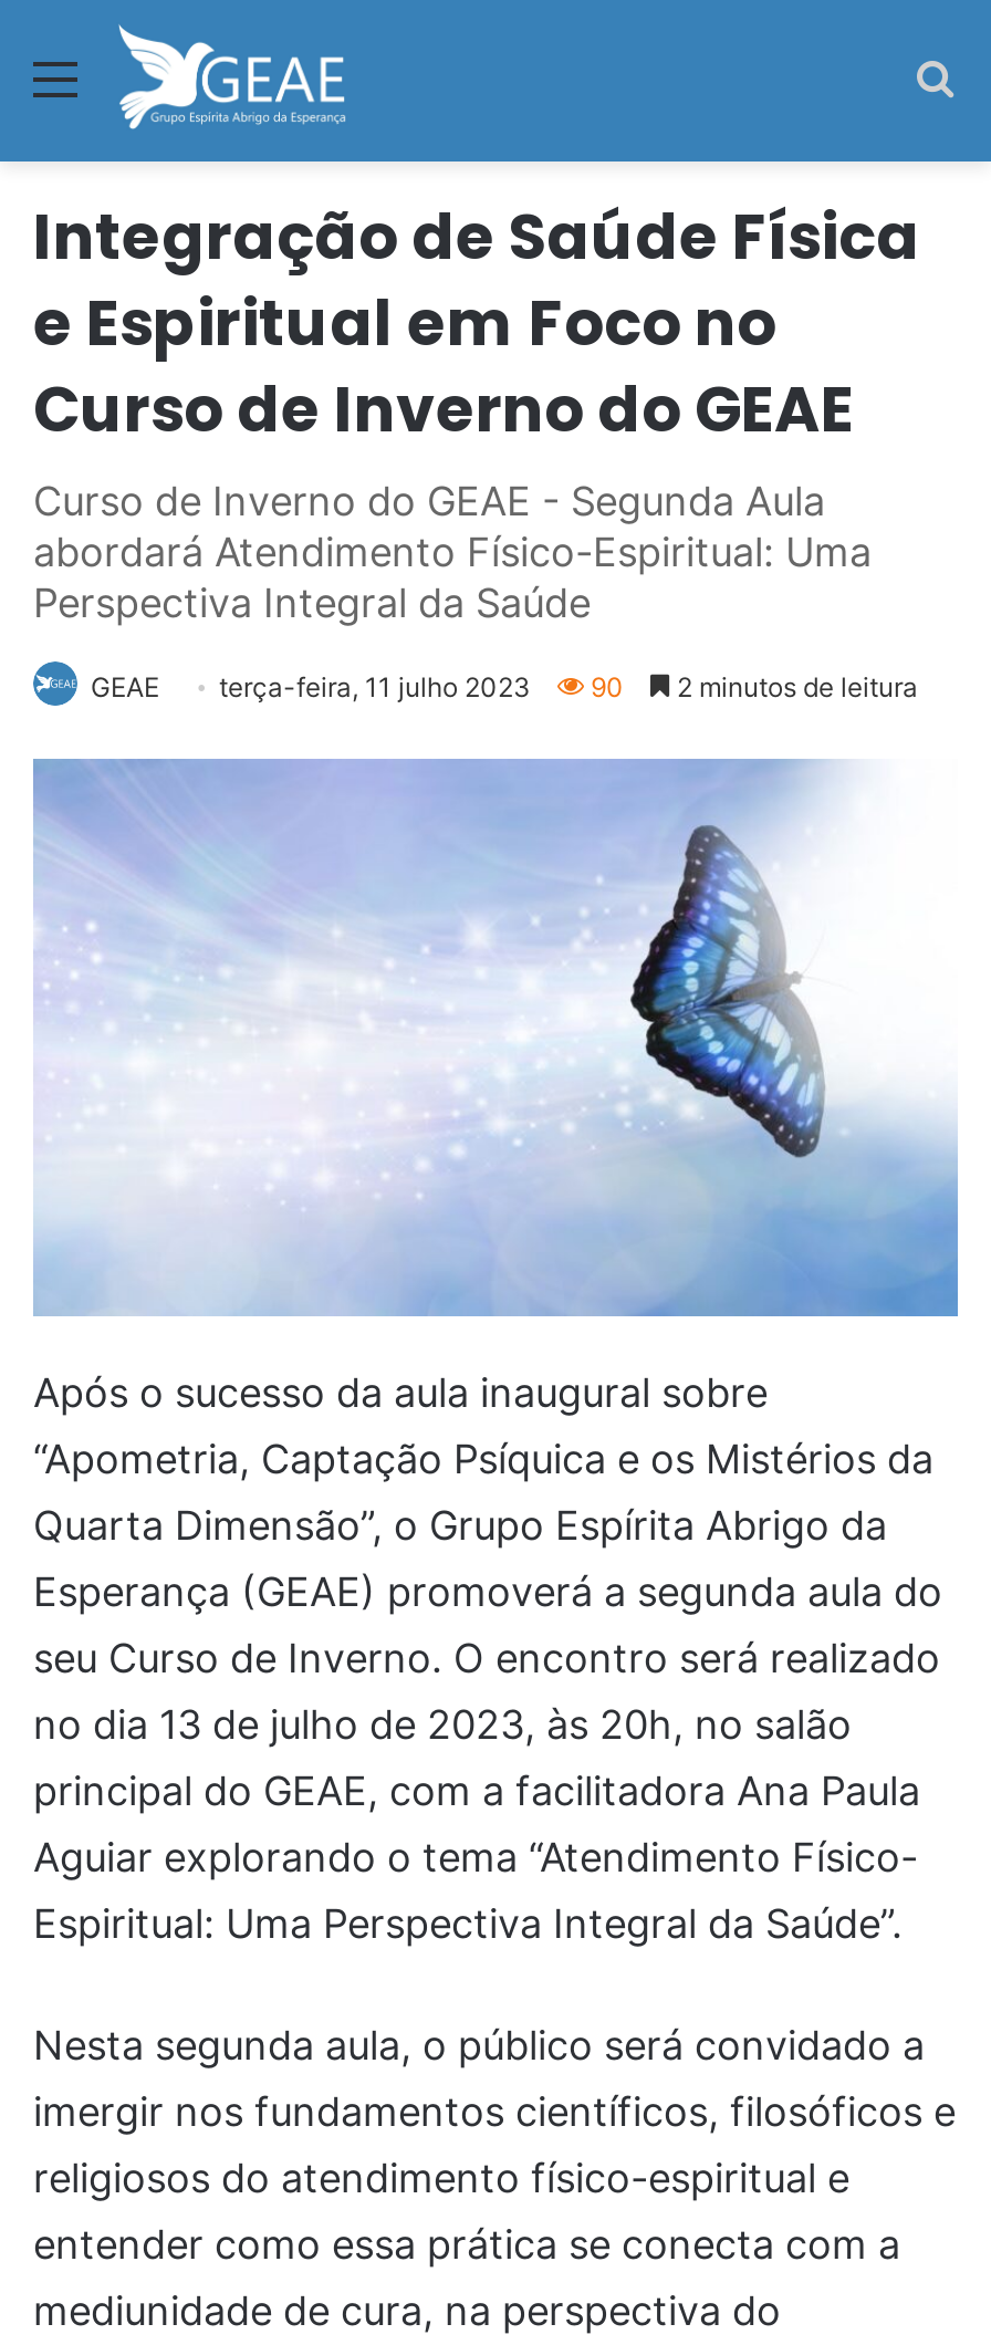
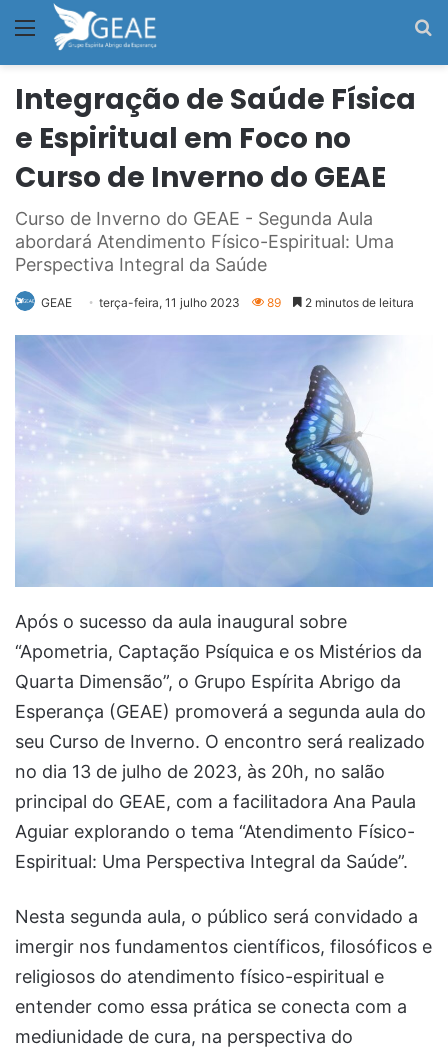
- GEAE terça-feira, 11 julho 2023 90 2 minutos de leitura
+ GEAE terça-feira, 11 julho 2023 89 2 minutos de leitura
